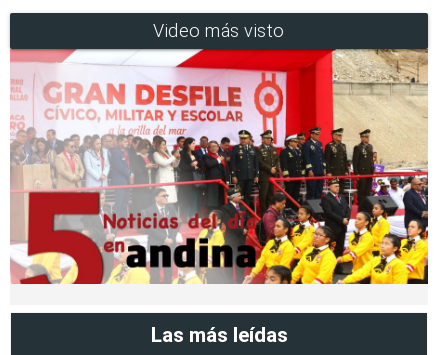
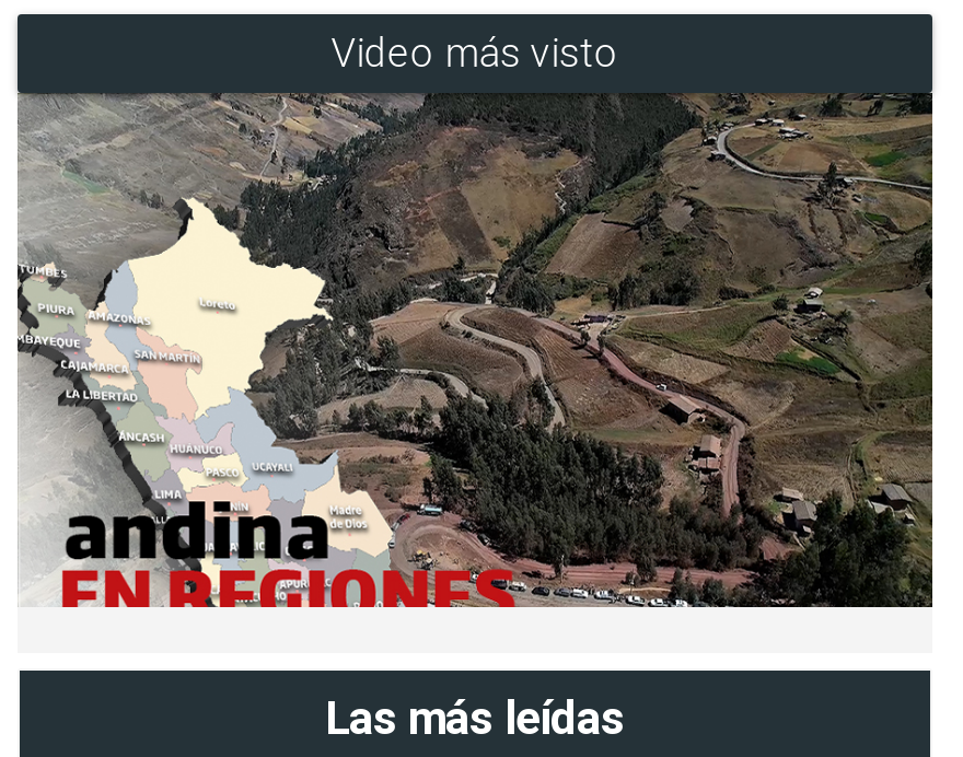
- [image]
+ [image]
